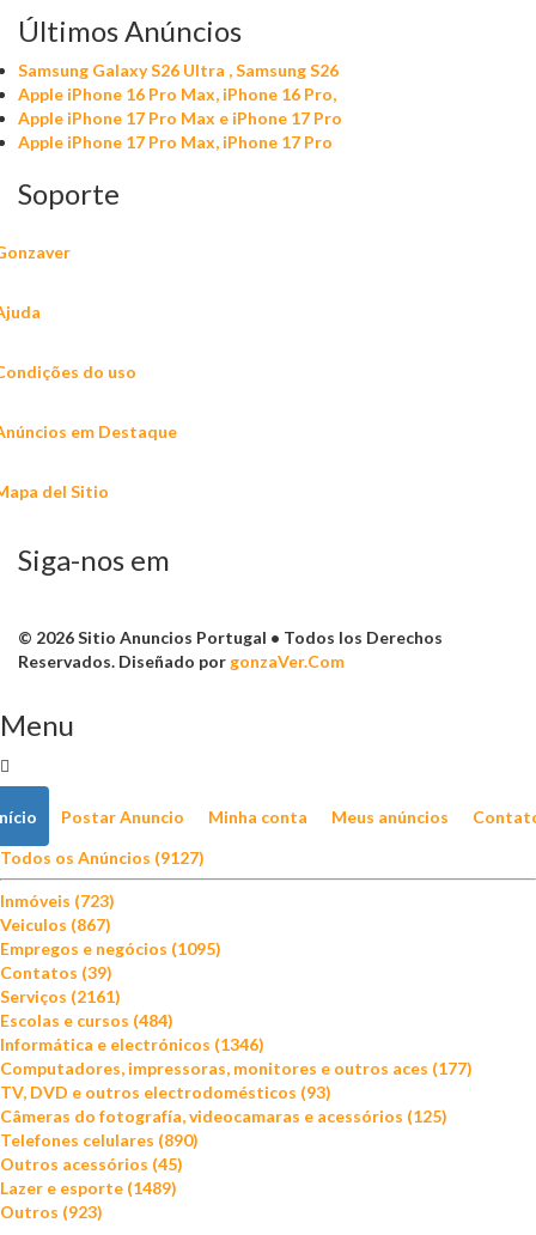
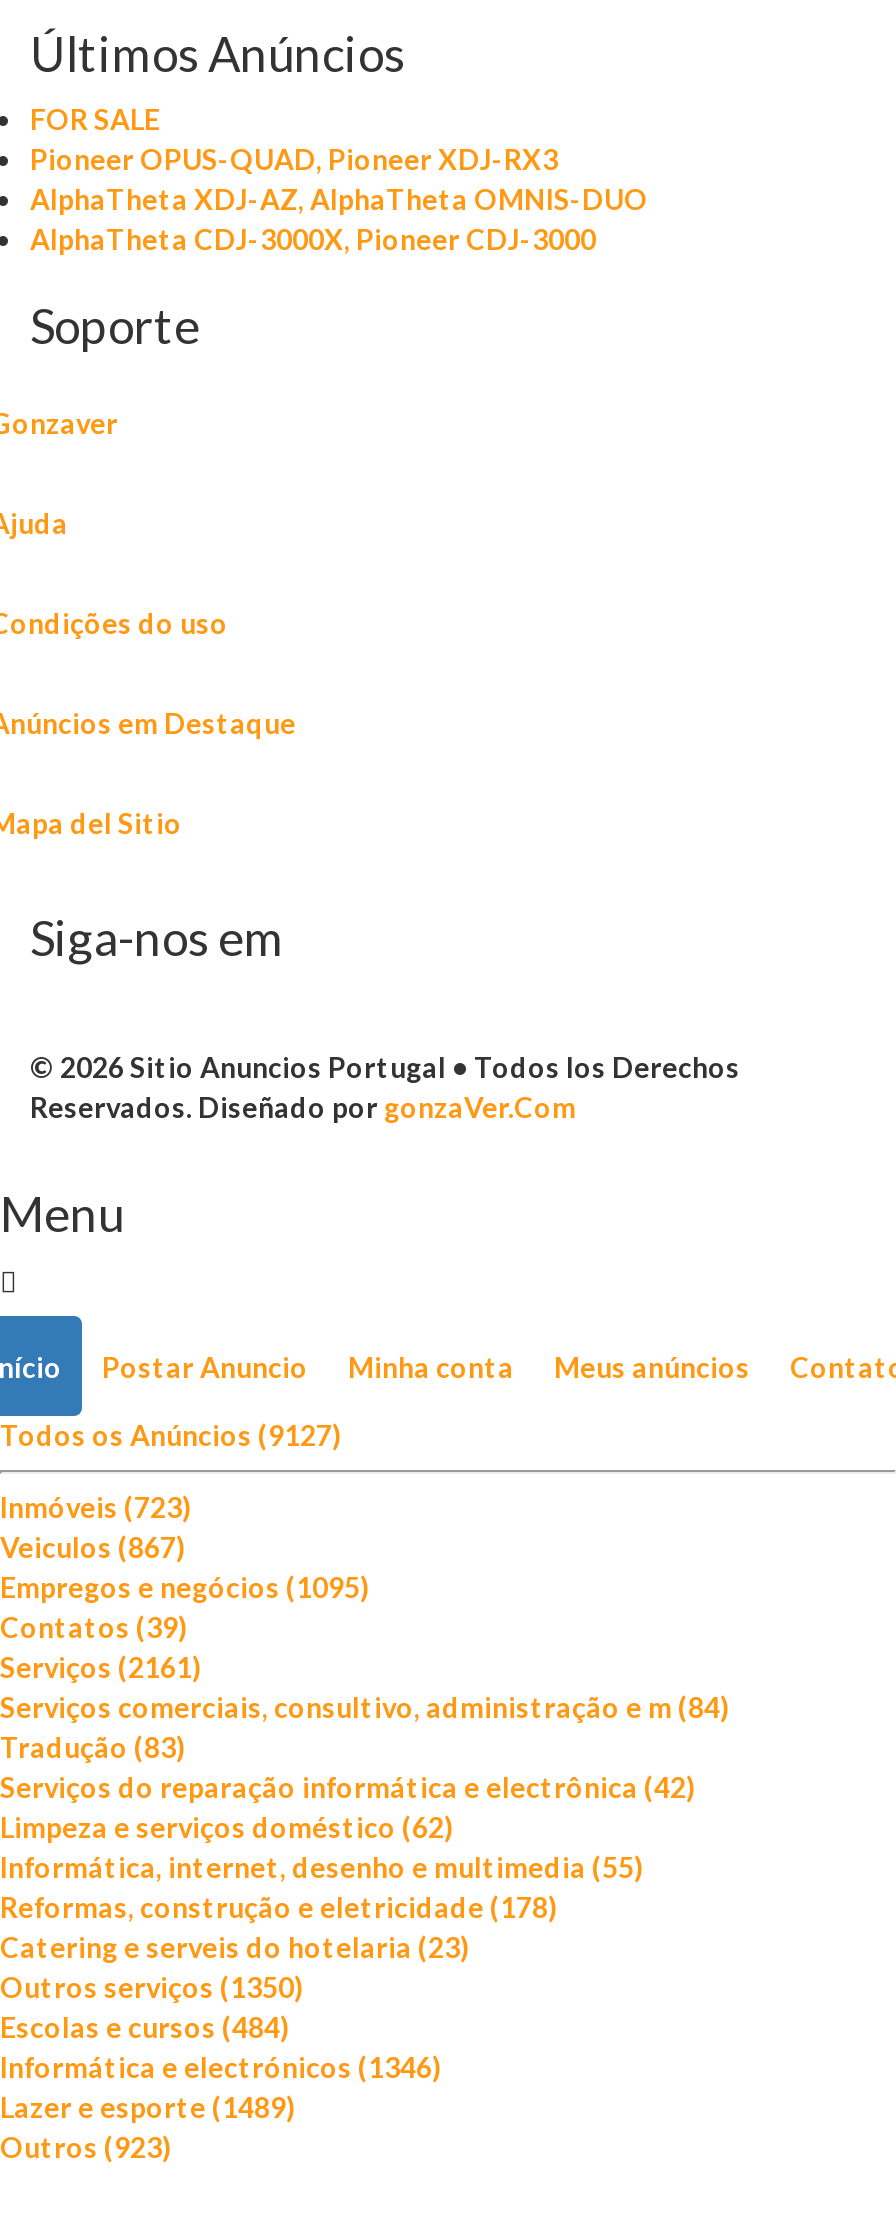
- Samsung Galaxy S26 Ultra , Samsung S26
- Apple iPhone 16 Pro Max, iPhone 16 Pro,
- Apple iPhone 17 Pro Max e iPhone 17 Pro
- Apple iPhone 17 Pro Max, iPhone 17 Pro
+ FOR SALE
+ Pioneer OPUS-QUAD, Pioneer XDJ-RX3
+ AlphaTheta XDJ-AZ, AlphaTheta OMNIS-DUO
+ AlphaTheta CDJ-3000X, Pioneer CDJ-3000

+ Serviços comerciais, consultivo, administração e m (84)
+ Tradução (83)
+ Serviços do reparação informática e electrônica (42)
+ Limpeza e serviços doméstico (62)
+ Informática, internet, desenho e multimedia (55)
+ Reformas, construção e eletricidade (178)
+ Catering e serveis do hotelaria (23)
+ Outros serviços (1350)

moved down: Escolas e cursos (484) | Informática e electrónicos (1346)

- Computadores, impressoras, monitores e outros aces (177)
- TV, DVD e outros electrodomésticos (93)
- Câmeras do fotografía, videocamaras e acessórios (125)
- Telefones celulares (890)
- Outros acessórios (45)
